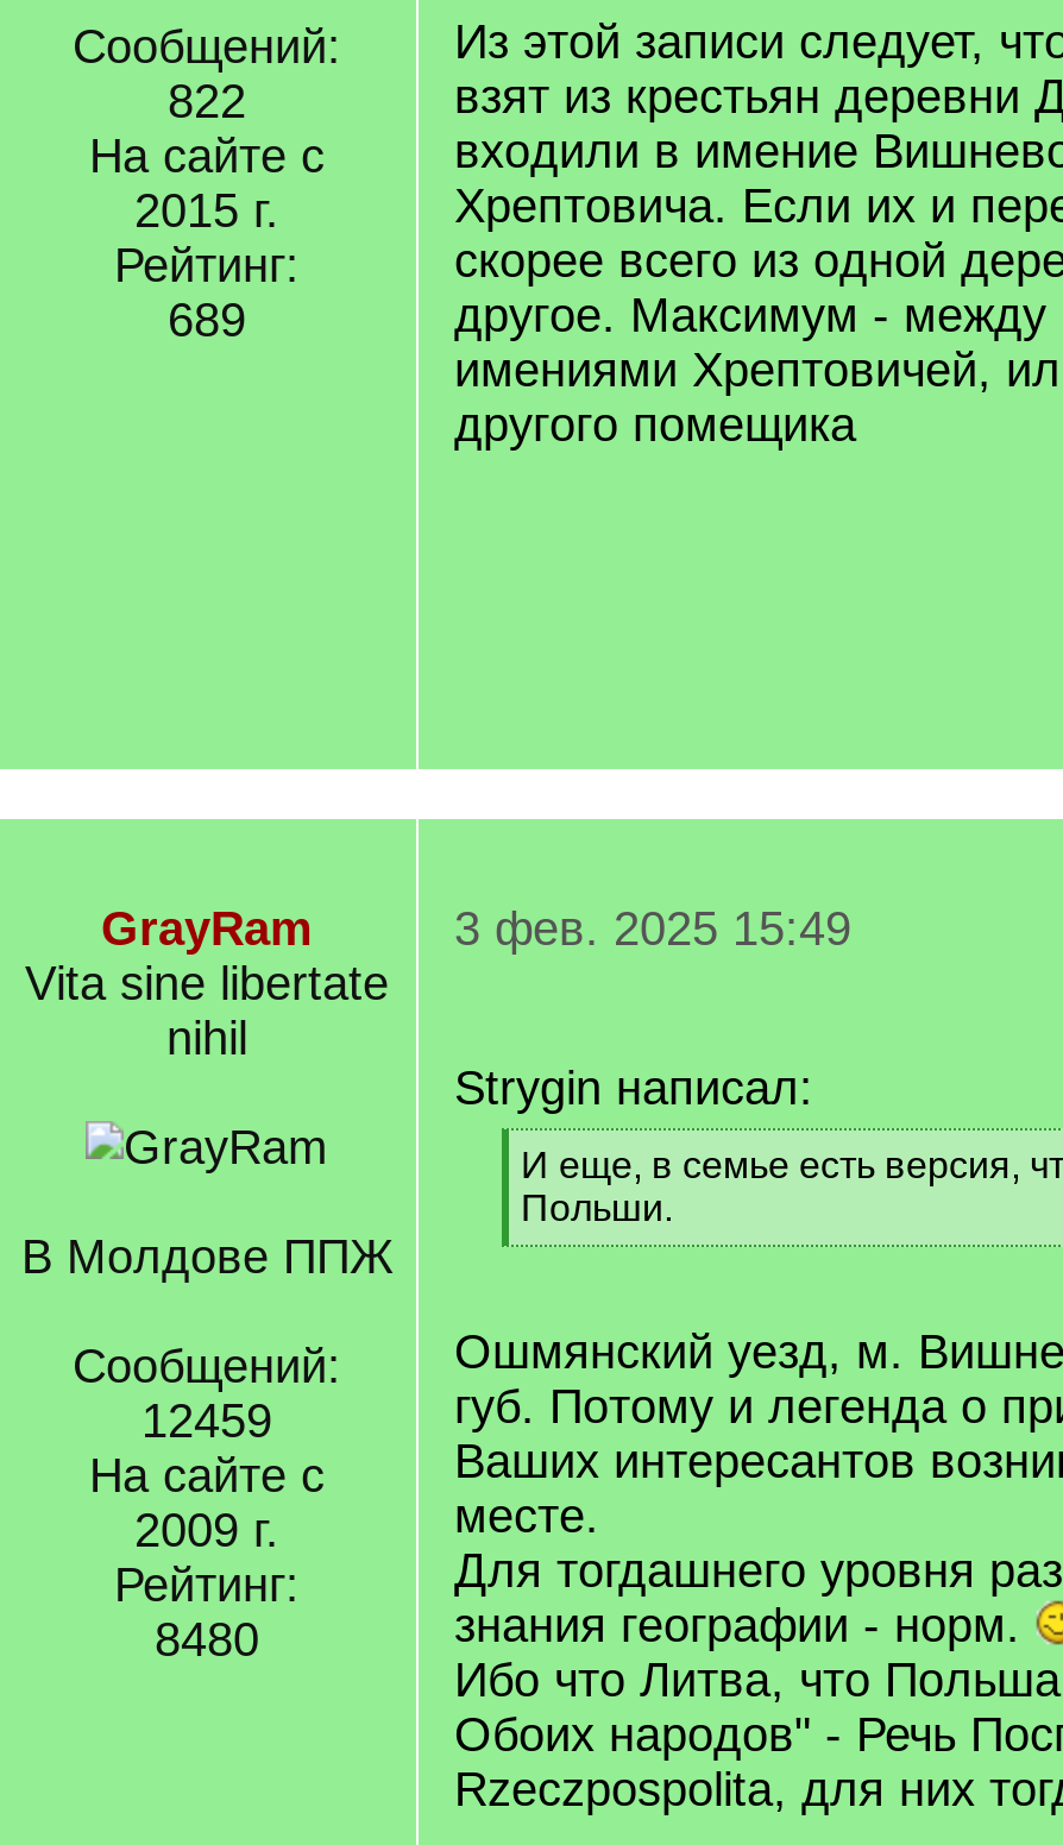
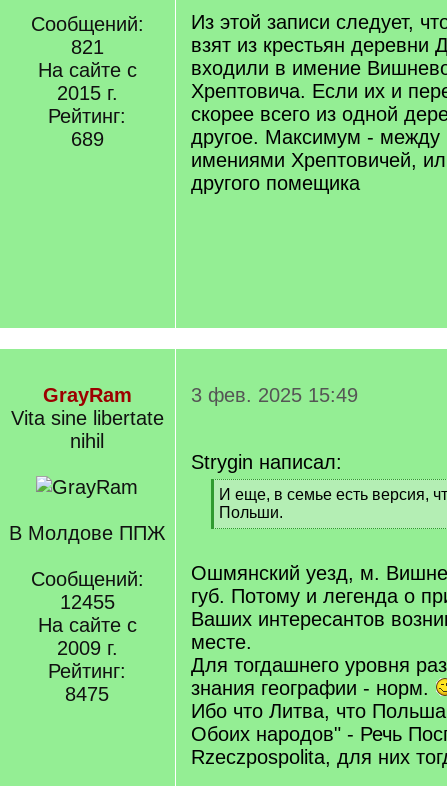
- 822
+ 821

- 12459
+ 12455

- 8480
+ 8475
